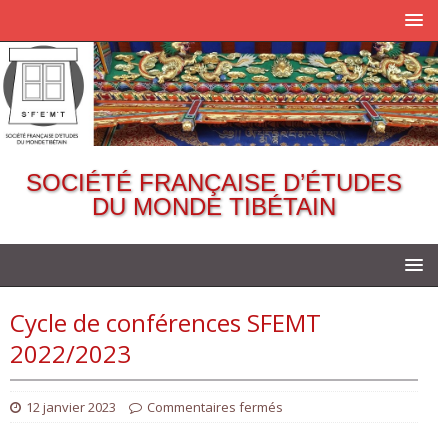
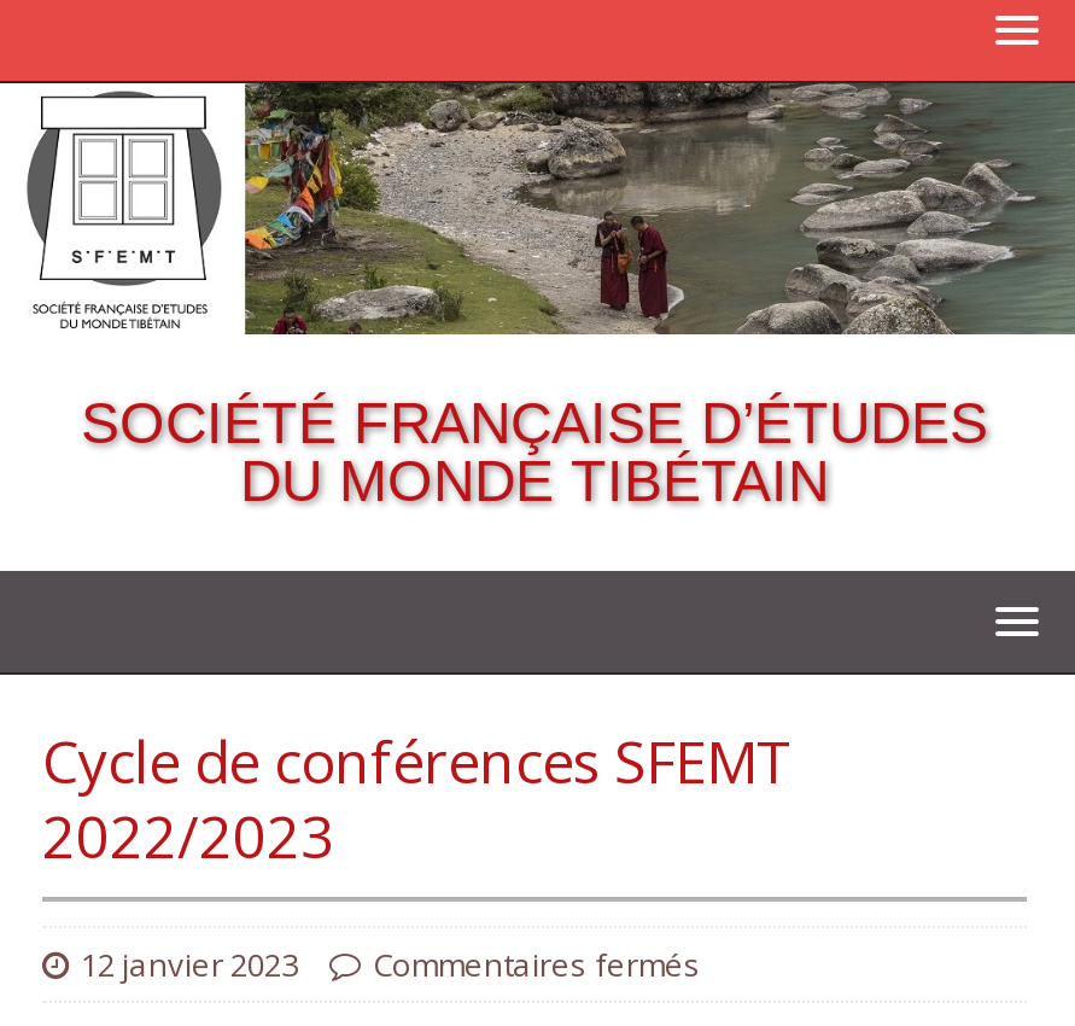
- [image]
+ [image]
